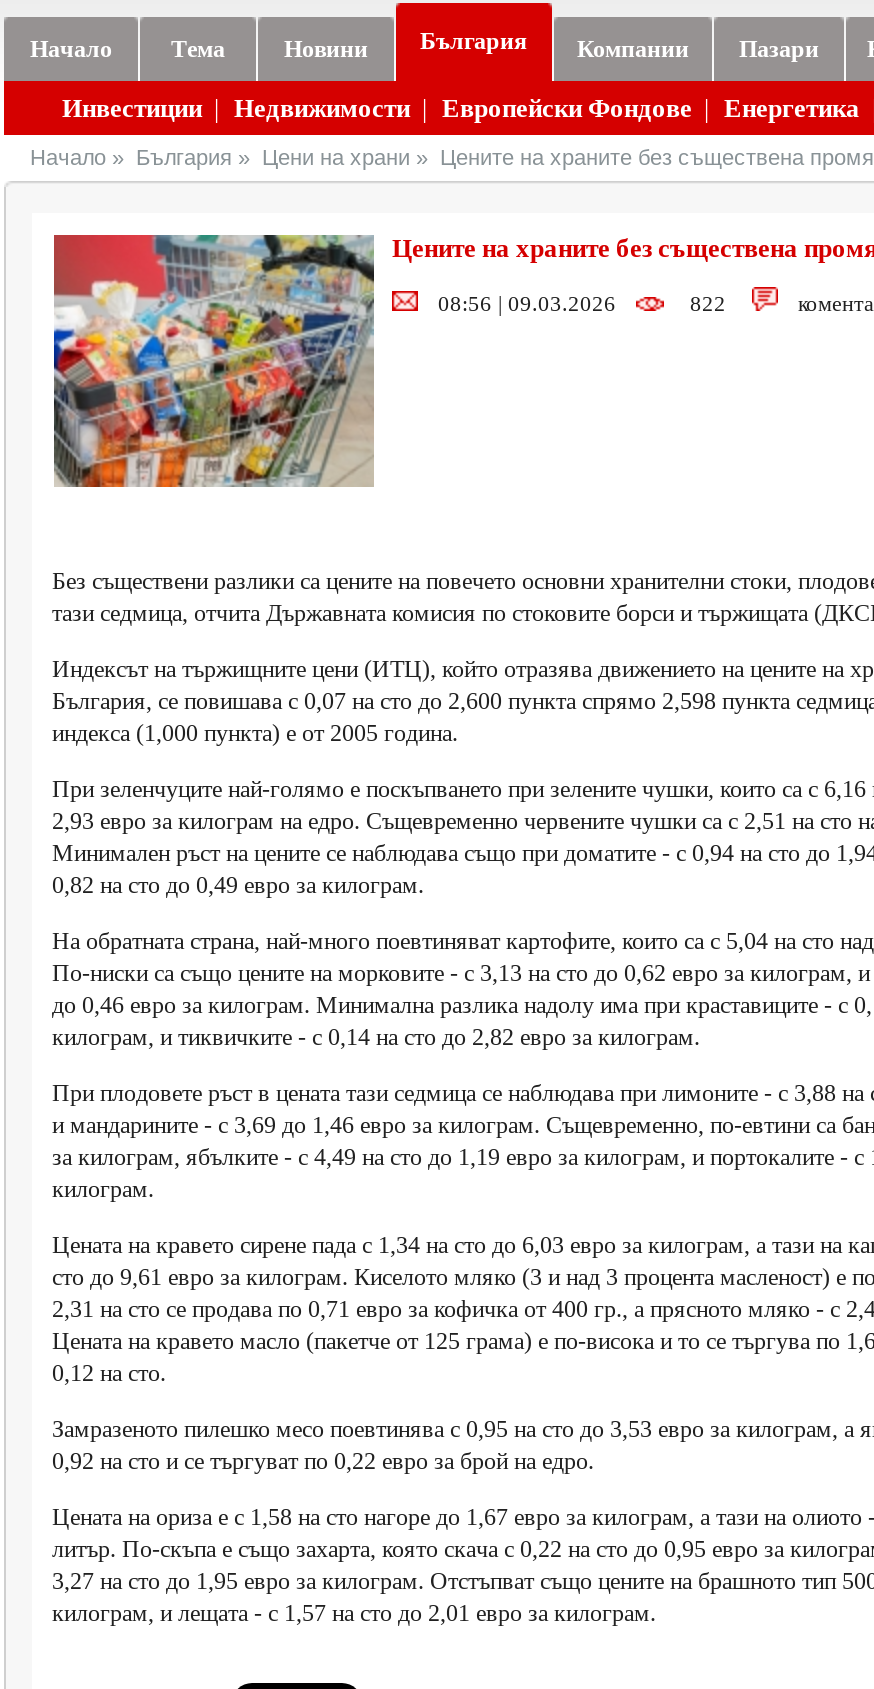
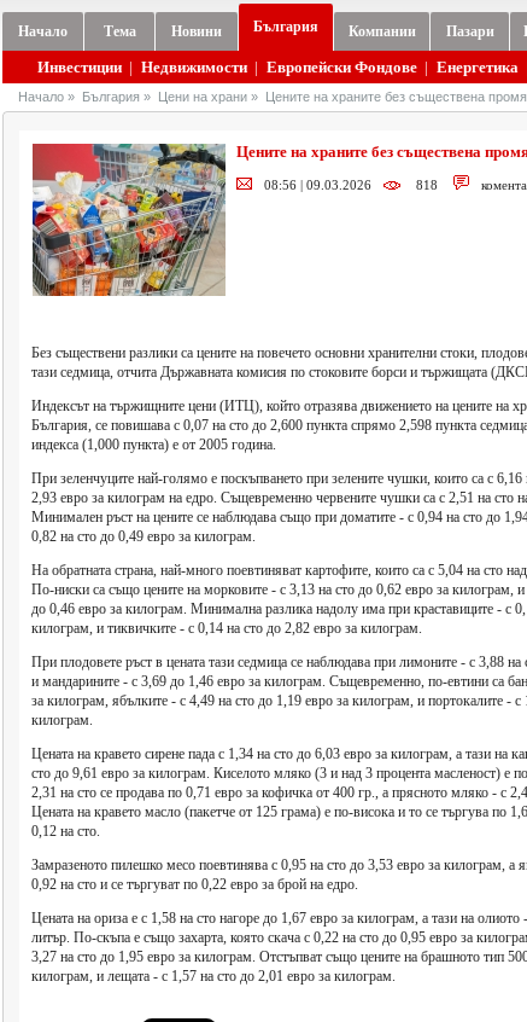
- 822
+ 818
